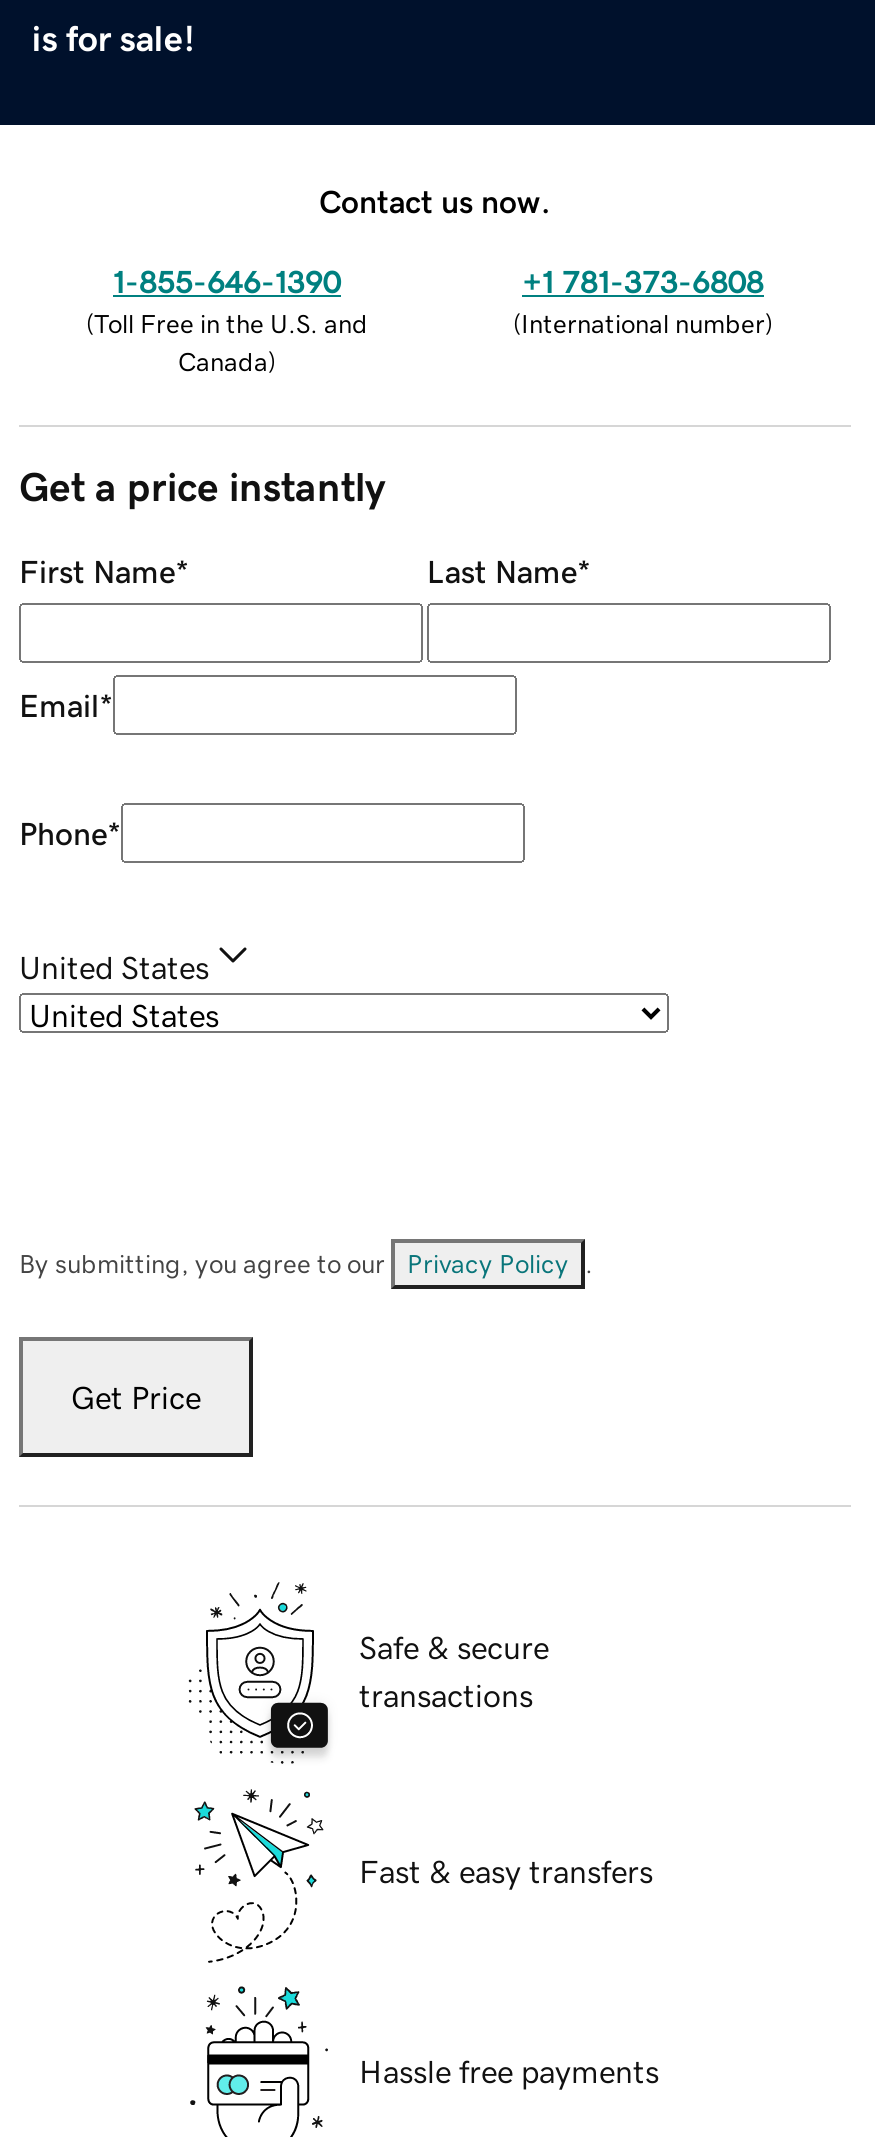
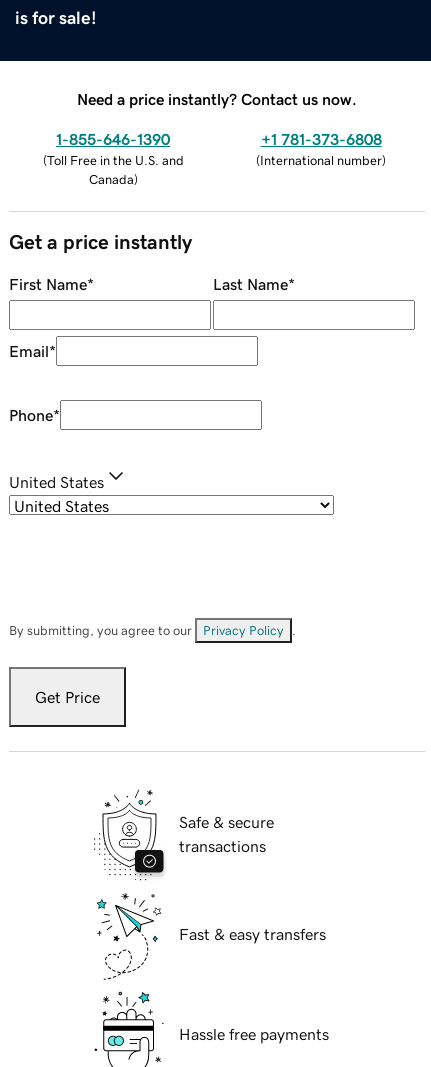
- Contact us now.
+ Need a price instantly? Contact us now.
